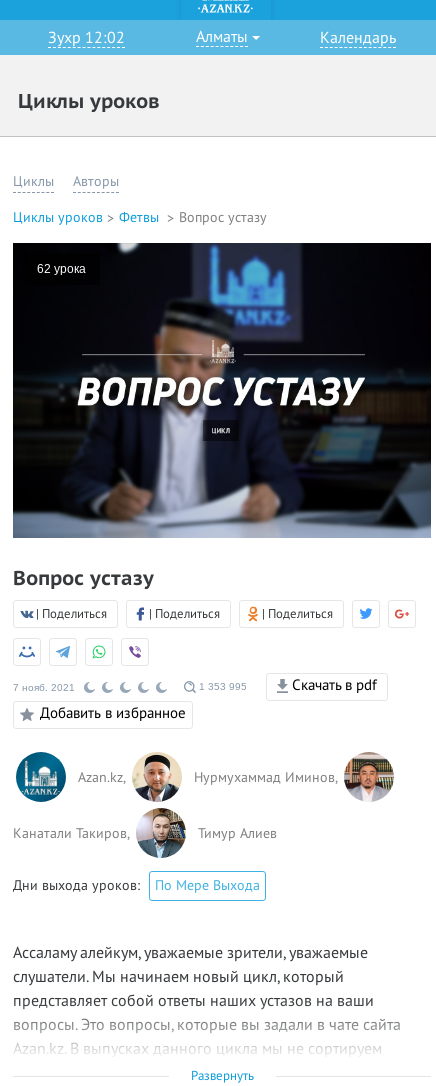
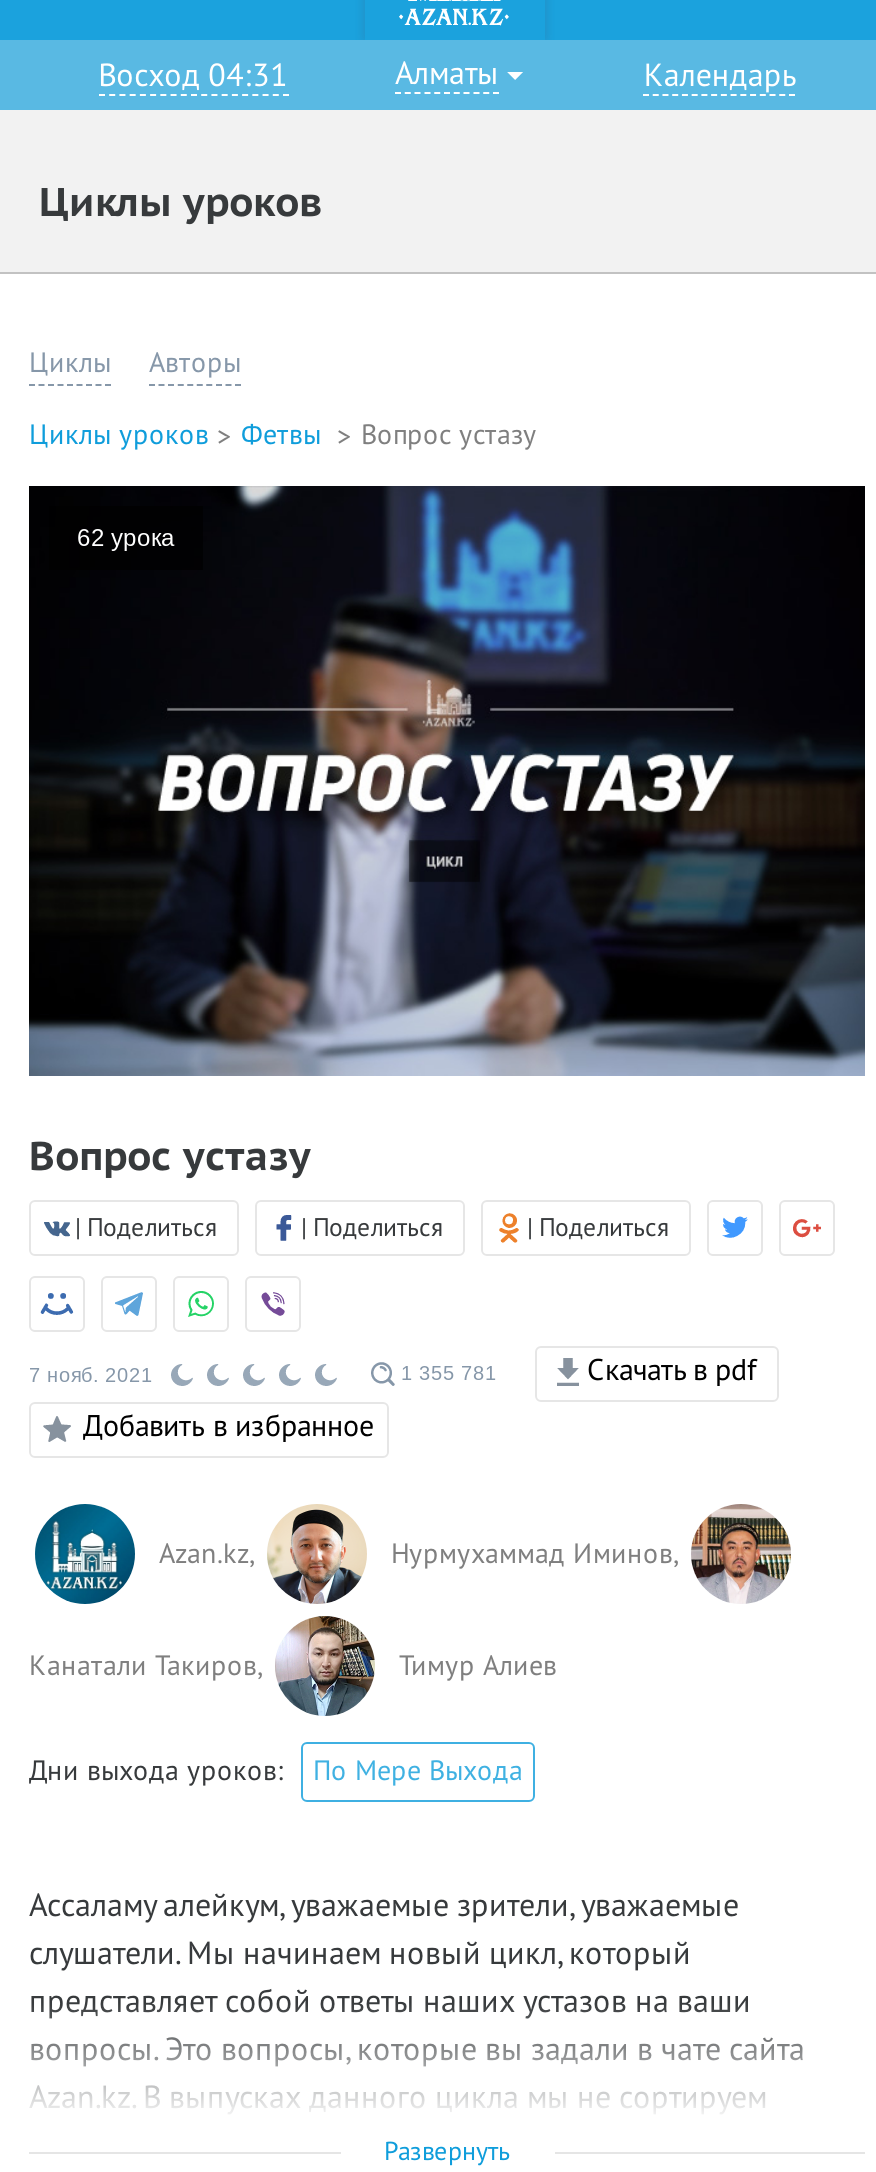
- Зухр 12:02
+ Восход 04:31

- 1 353 995
+ 1 355 781
